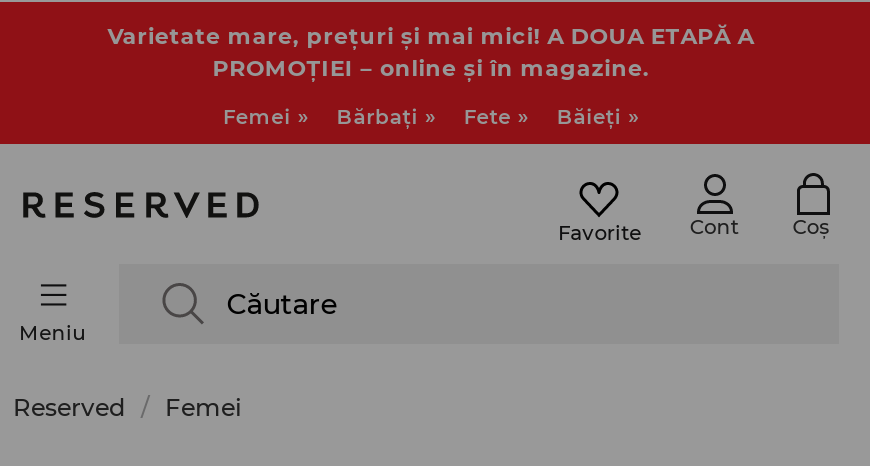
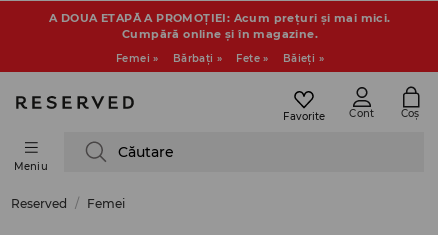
- Varietate mare, prețuri și mai mici! A DOUA ETAPĂ A
- PROMOȚIEI – online și în magazine.
+ A DOUA ETAPĂ A PROMOȚIEI: Acum prețuri și mai mici.
+ Cumpără online și în magazine.
